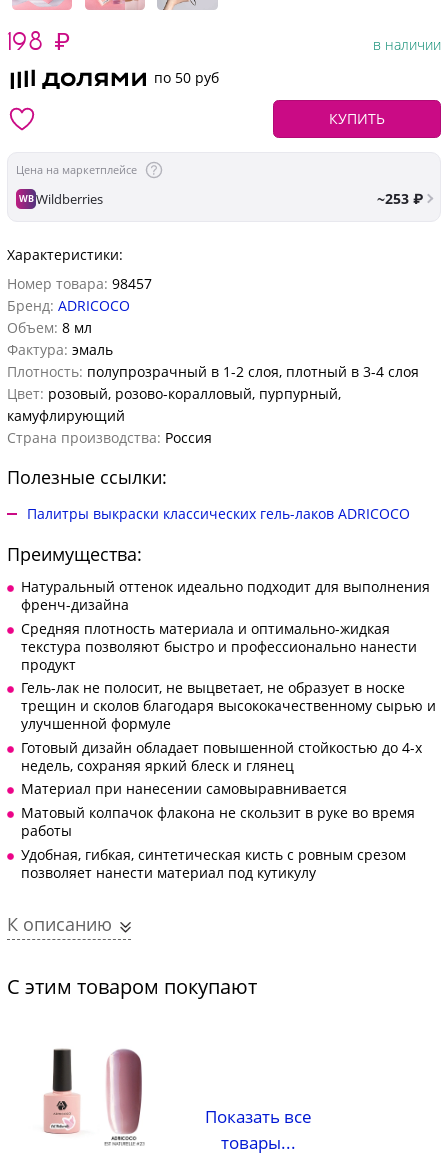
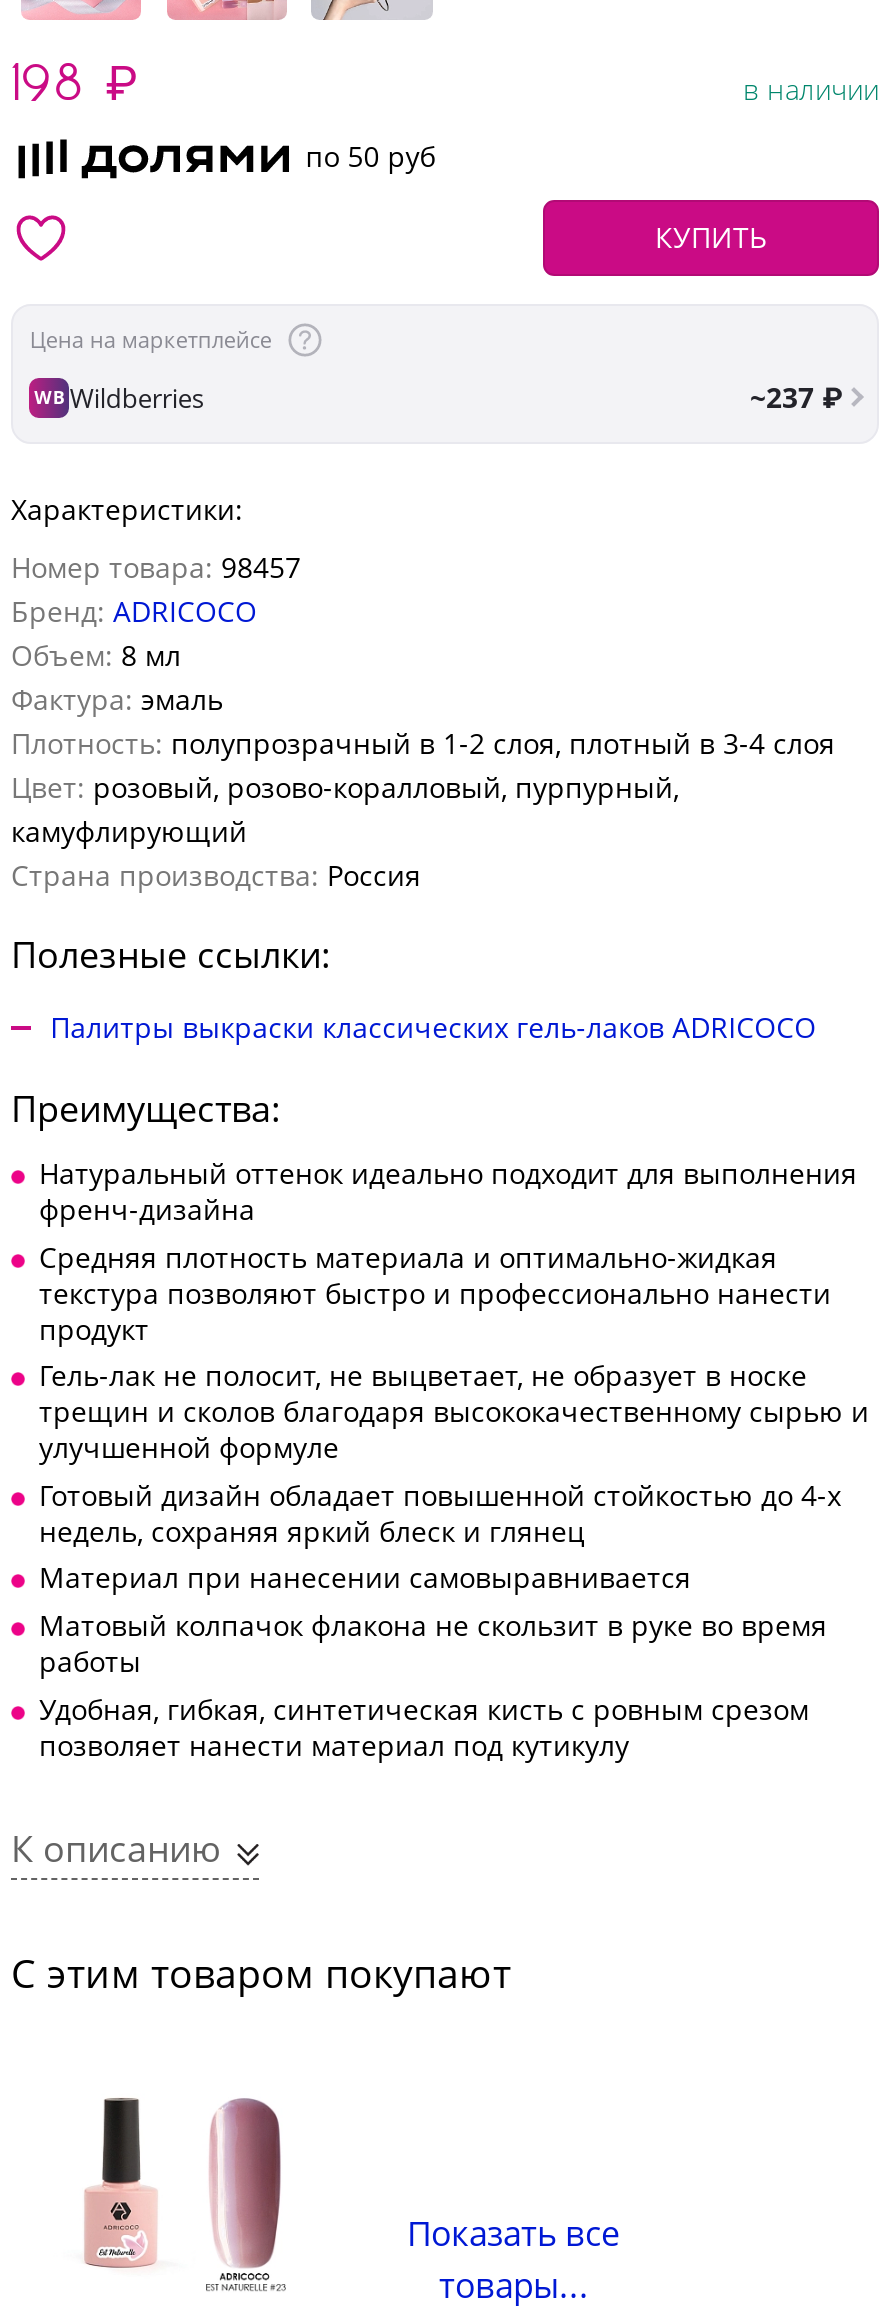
- ~253 ₽
+ ~237 ₽
